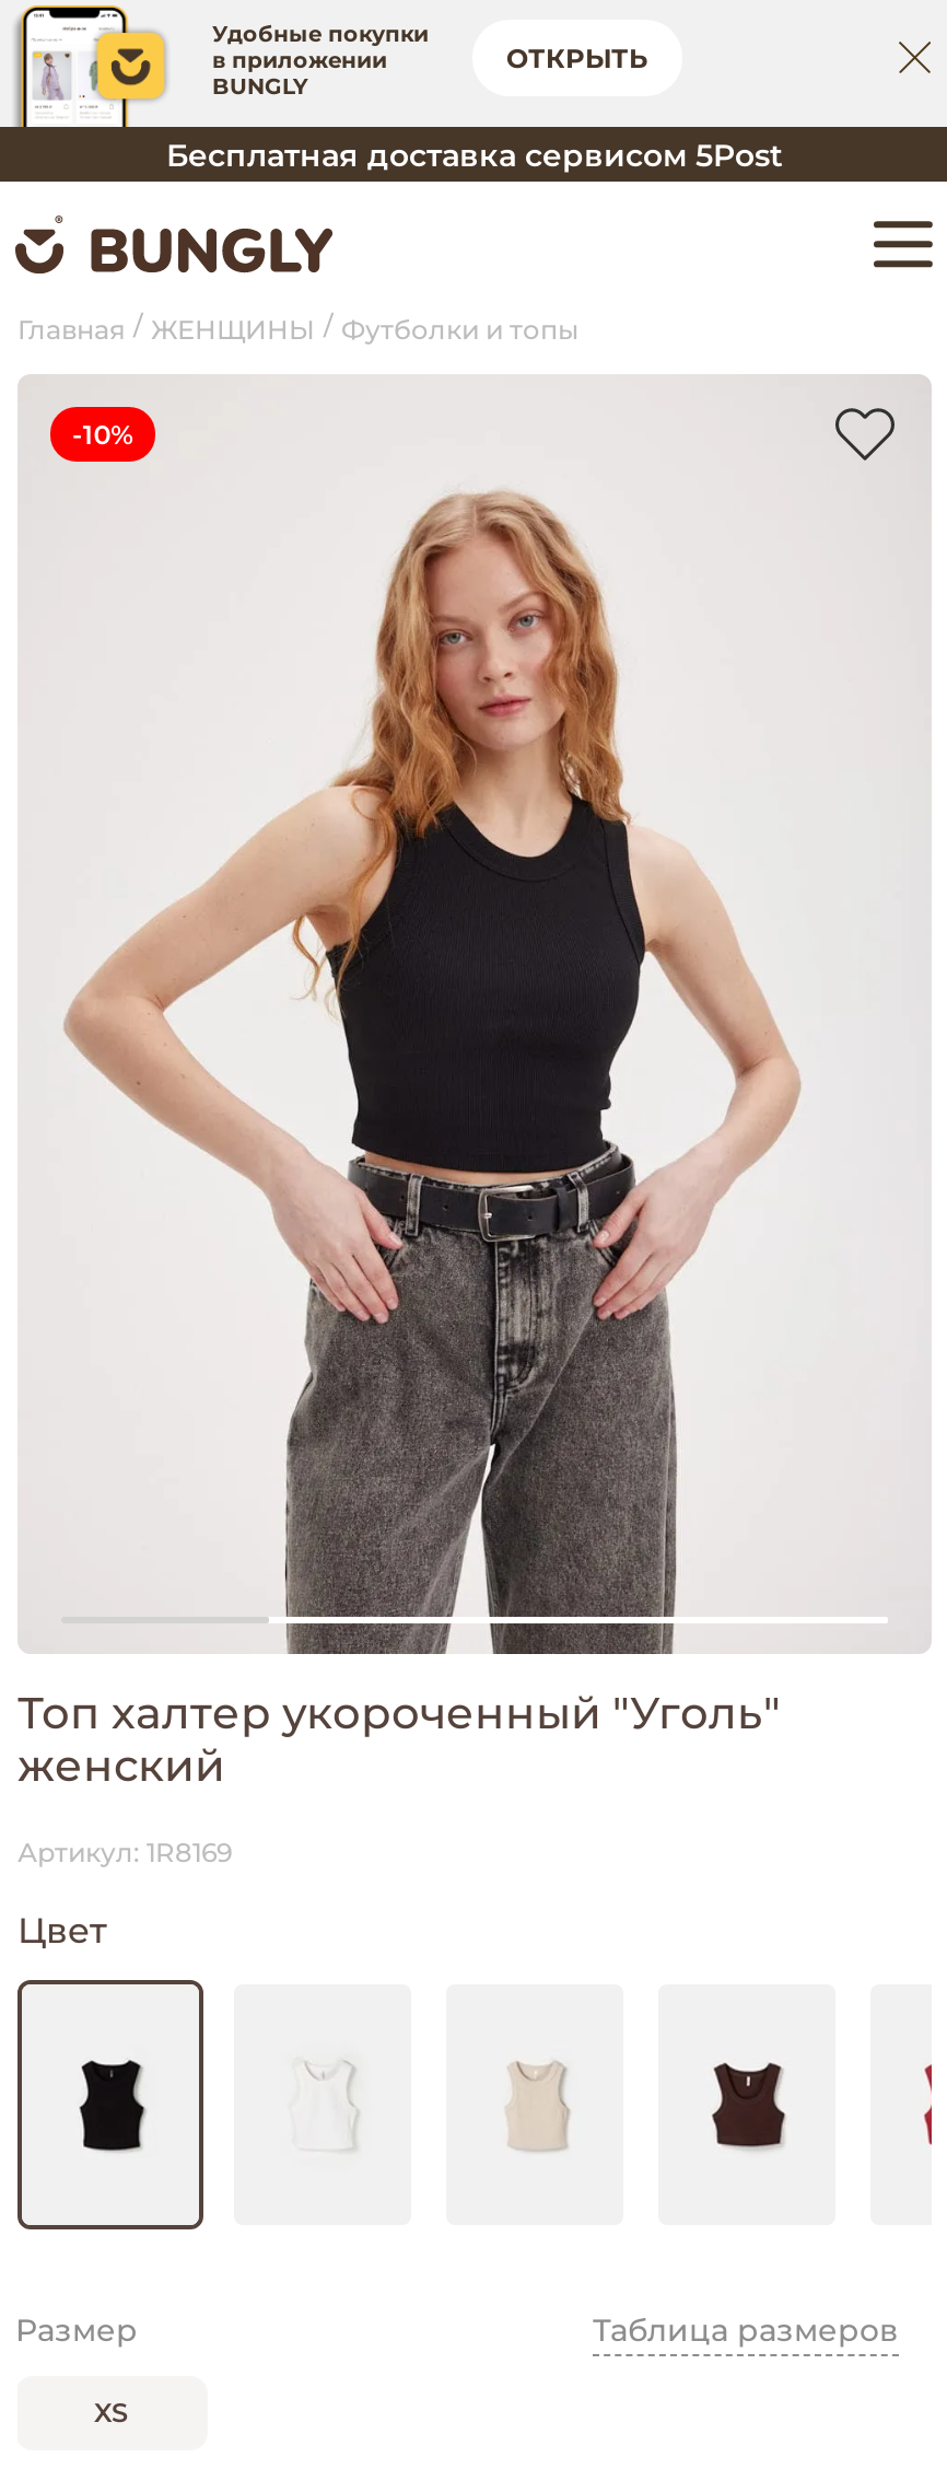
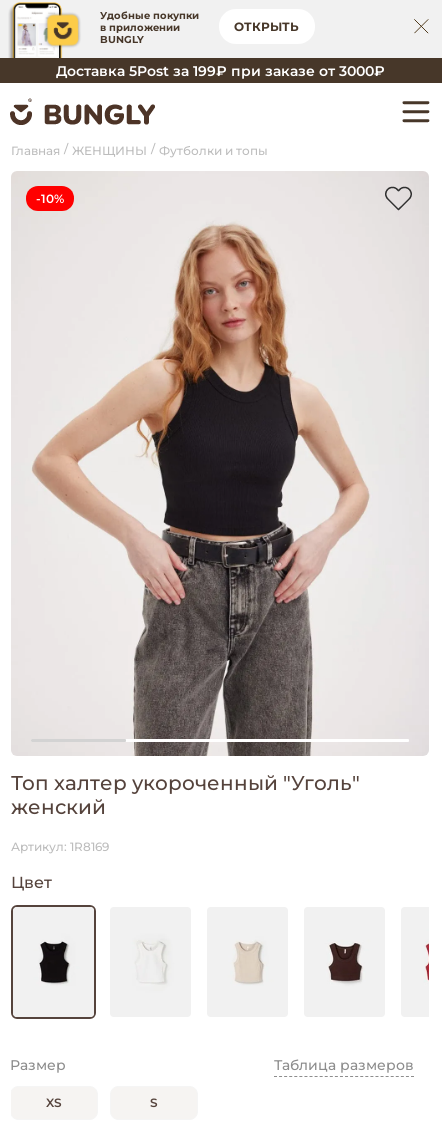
- Бесплатная доставка сервисом 5Post
+ Доставка 5Post за 199₽ при заказе от 3000₽

+ S
